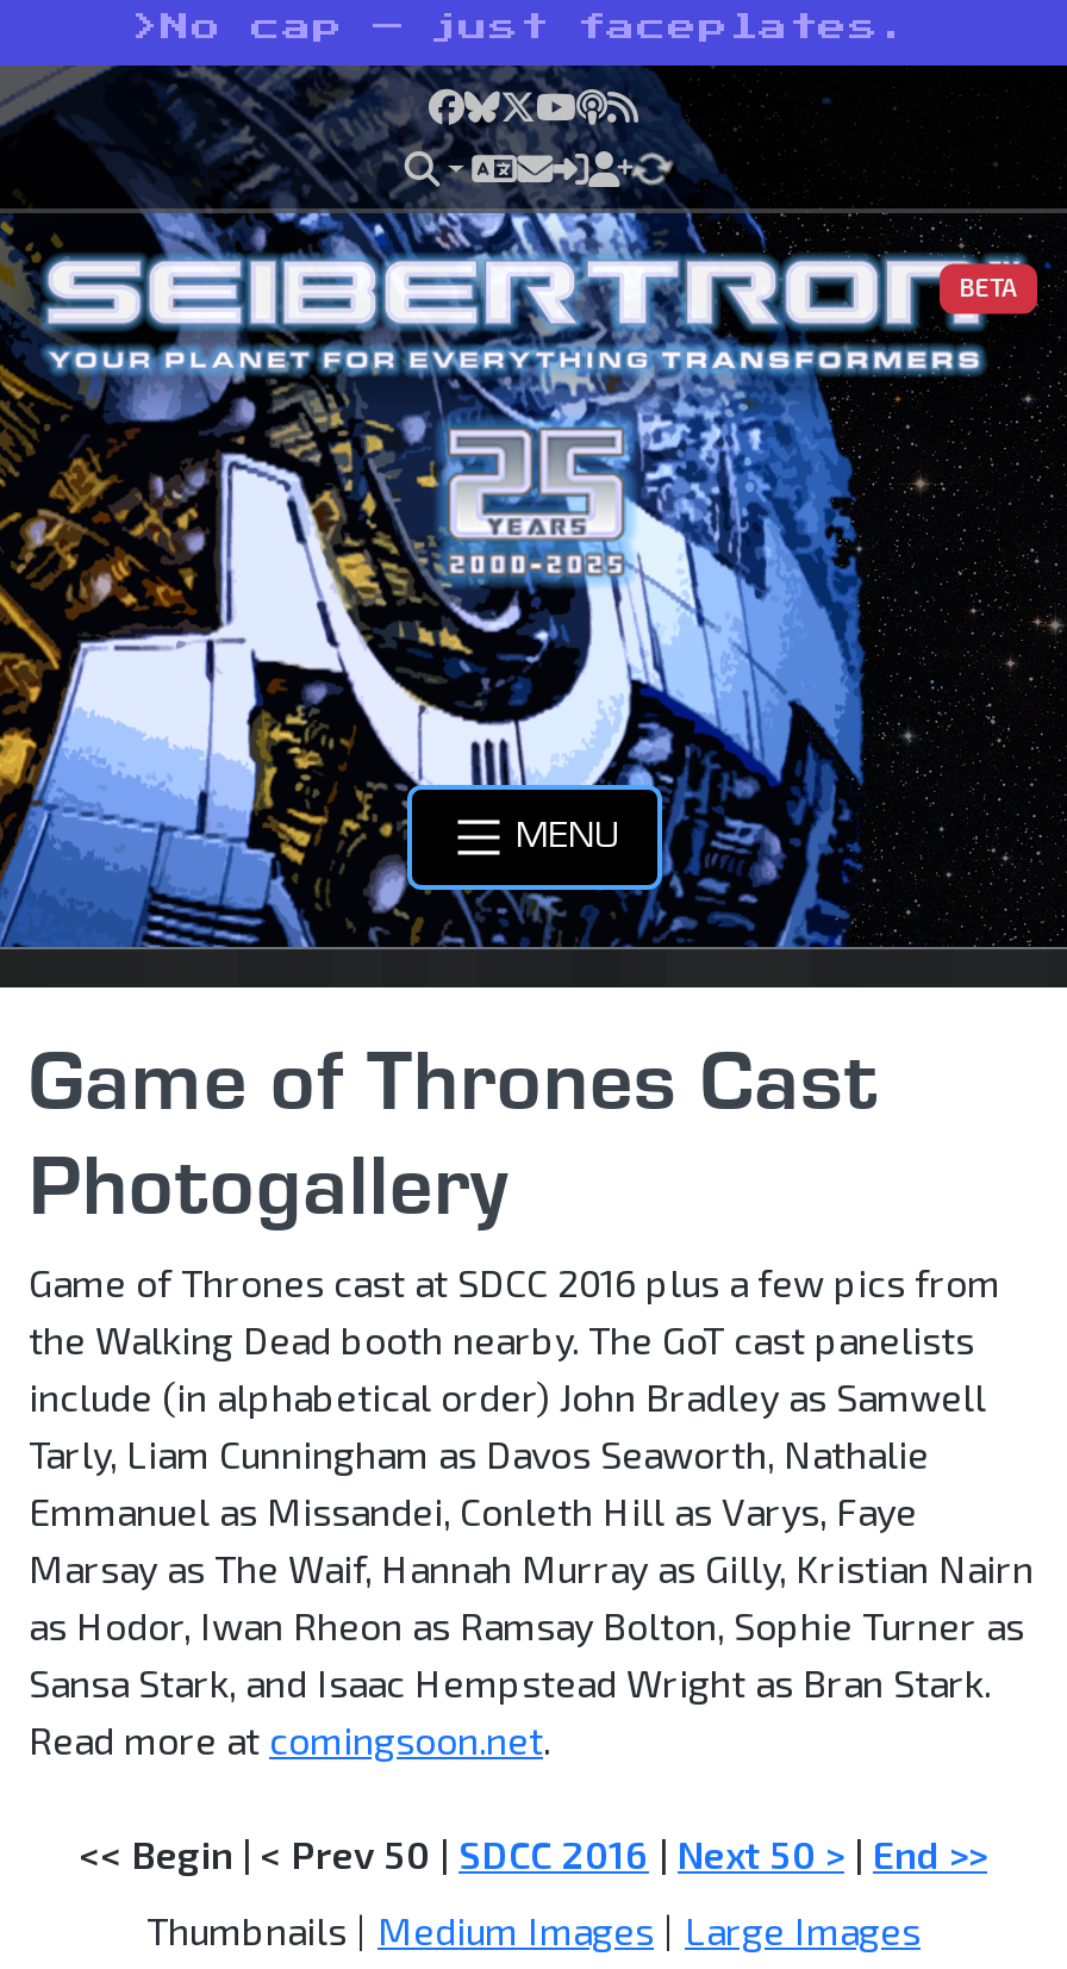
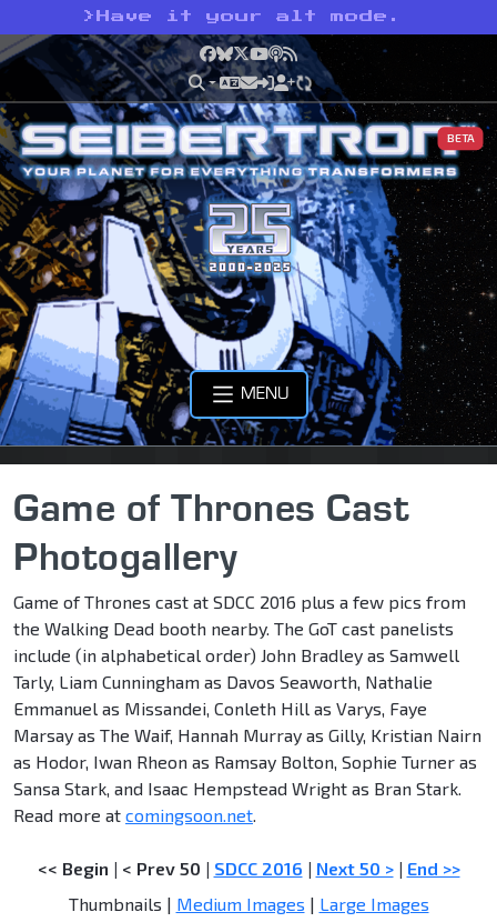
- > No cap — just faceplates.
+ > Have it your alt mode.
